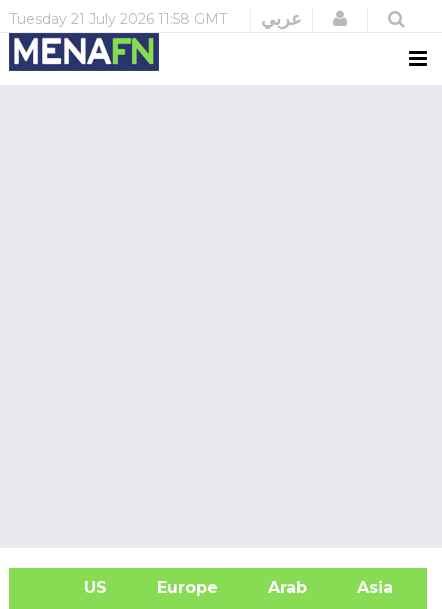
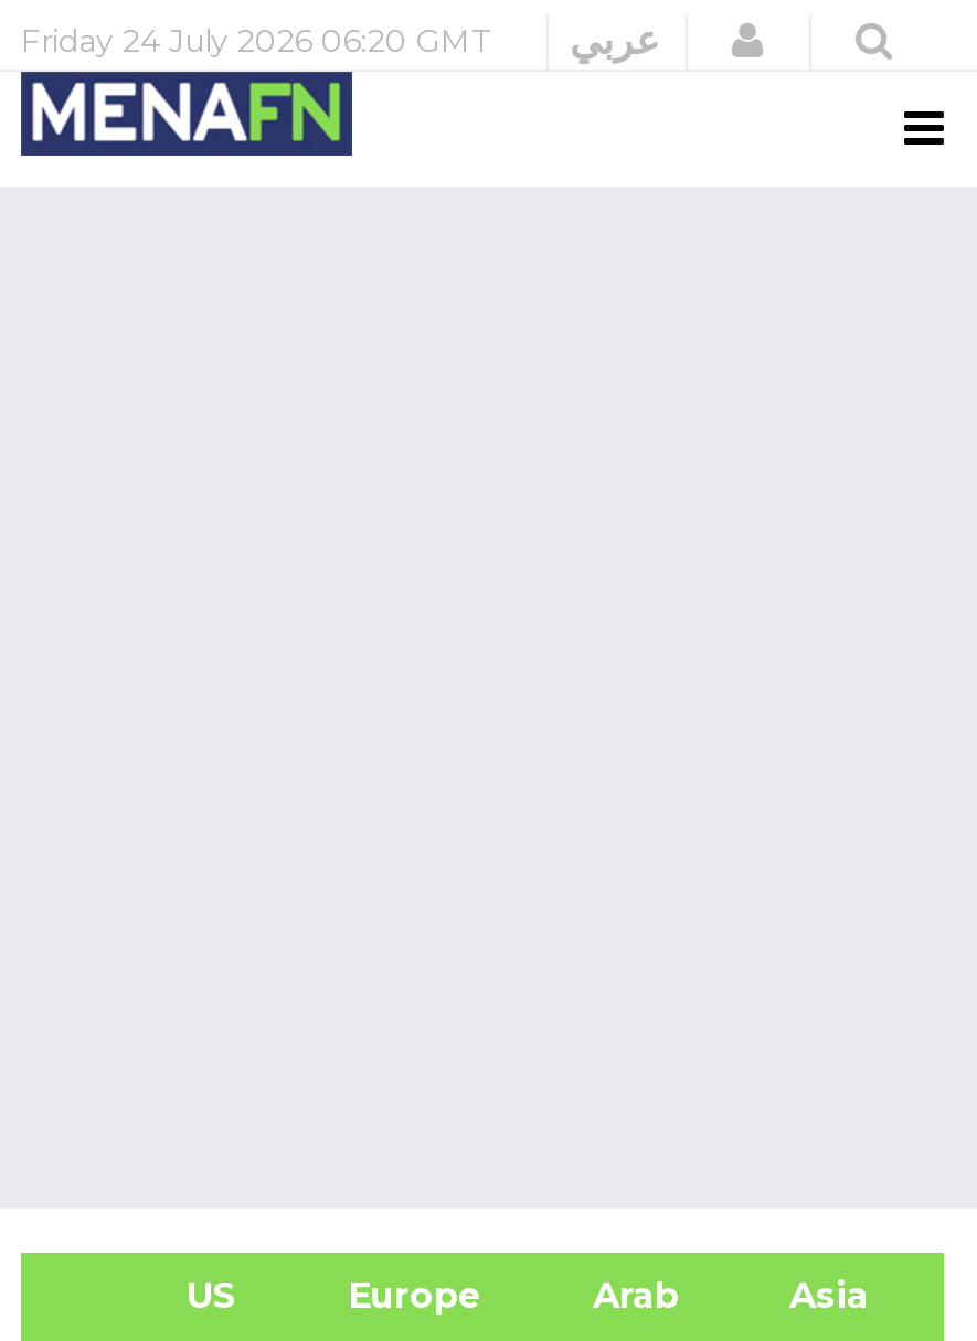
- Tuesday 21 July 2026 11:58 GMT
+ Friday 24 July 2026 06:20 GMT
